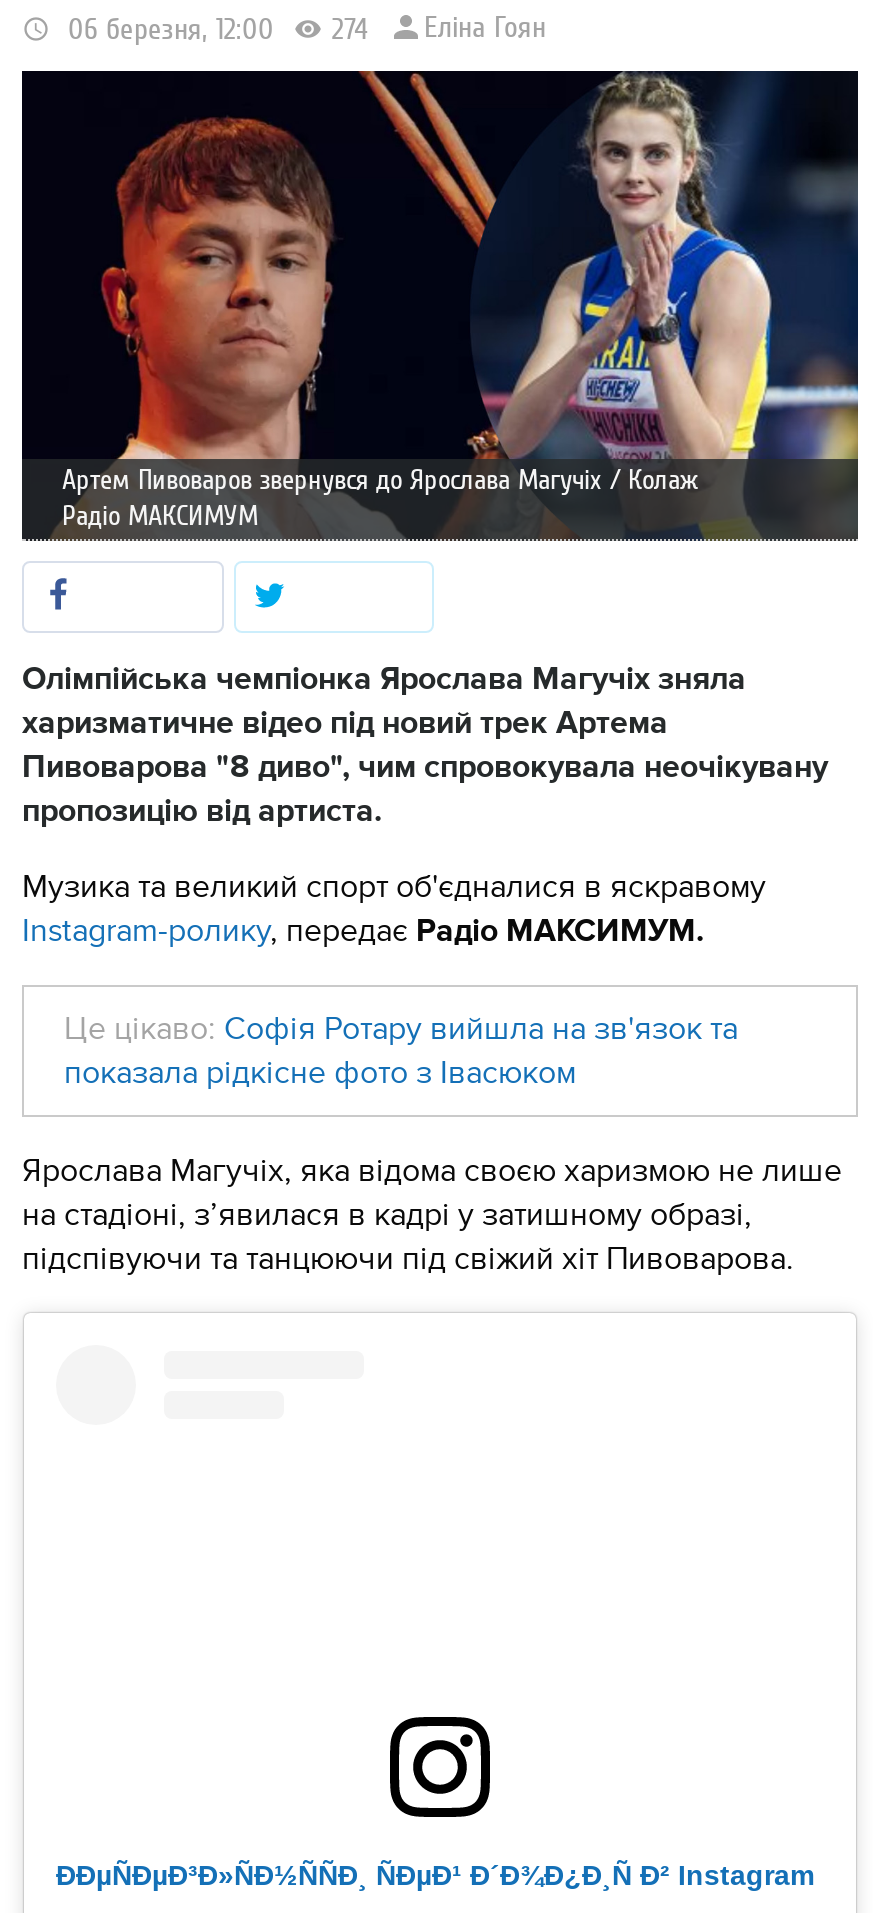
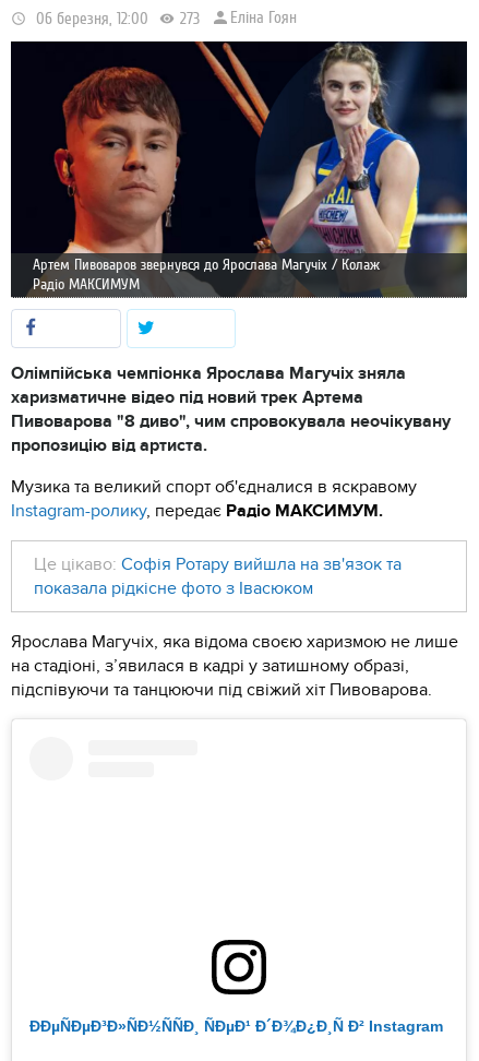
- 06 березня, 12:00 274 Еліна Гоян
+ 06 березня, 12:00 273 Еліна Гоян
